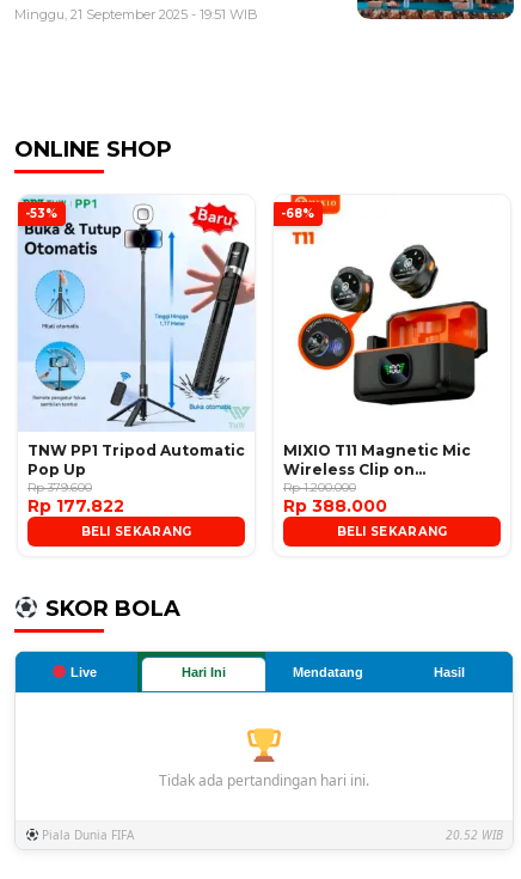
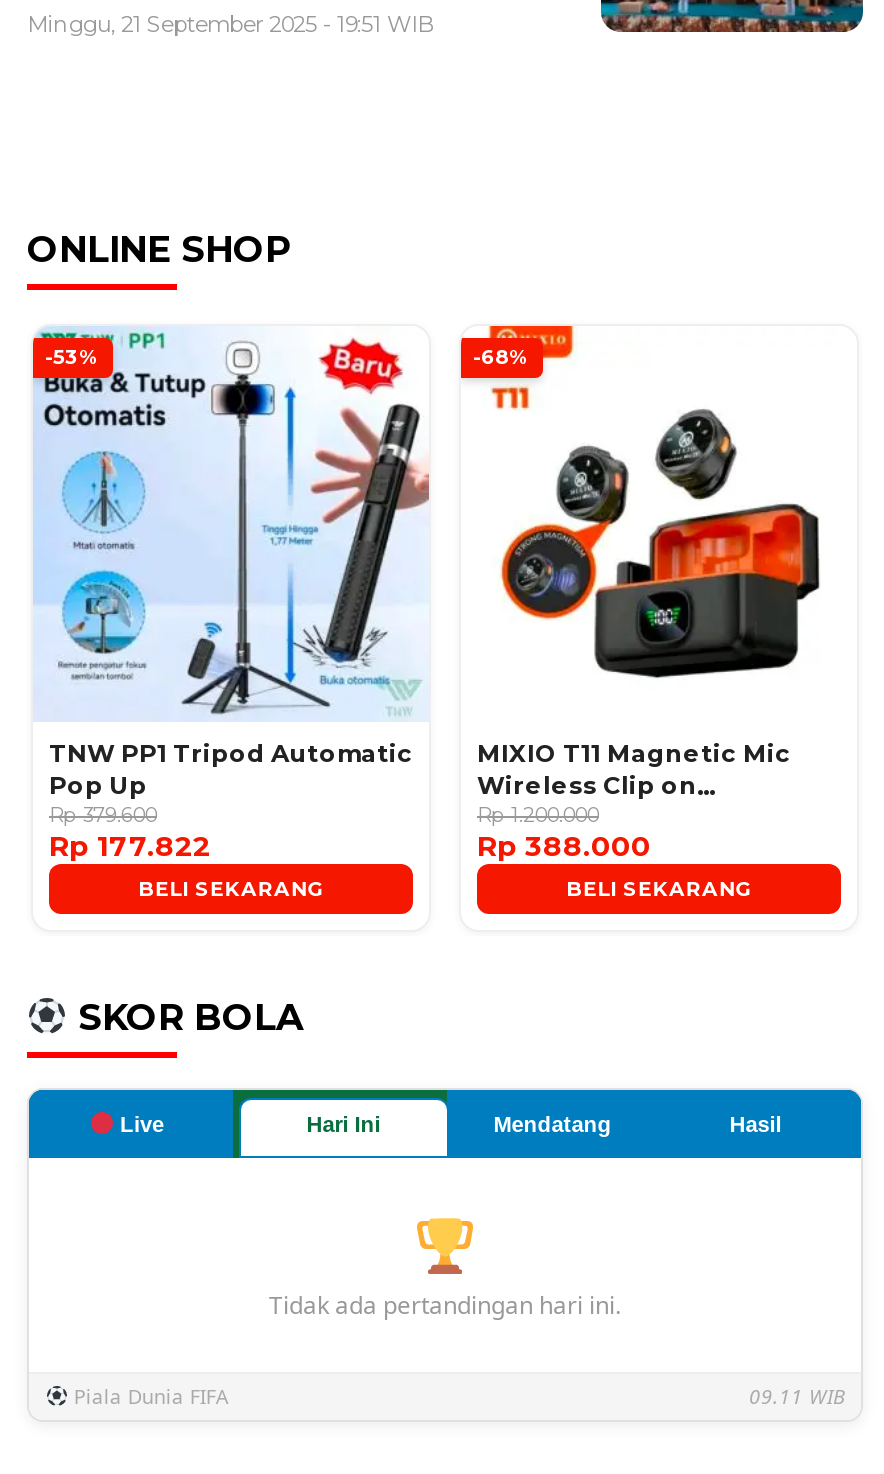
- 20.52 WIB
+ 09.11 WIB
